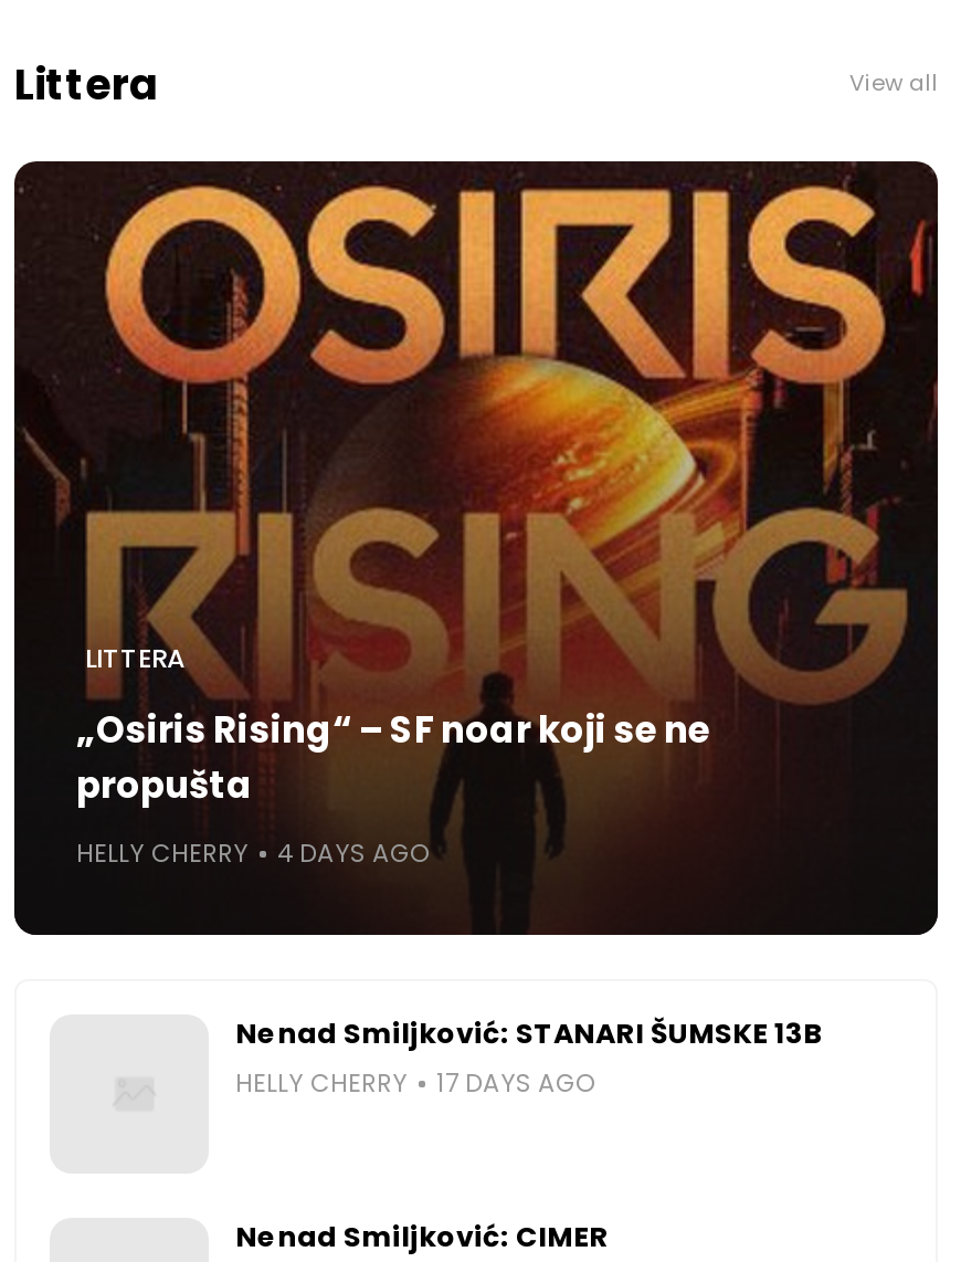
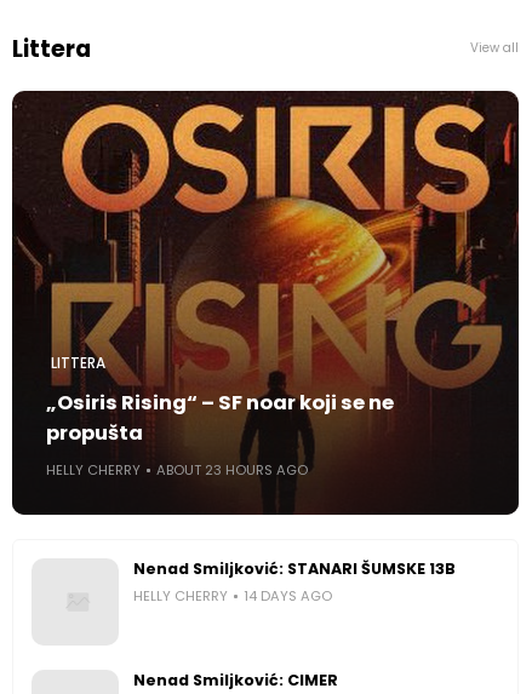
- 4 DAYS AGO
+ ABOUT 23 HOURS AGO

- HELLY CHERRY 17 DAYS AGO
+ HELLY CHERRY 14 DAYS AGO
